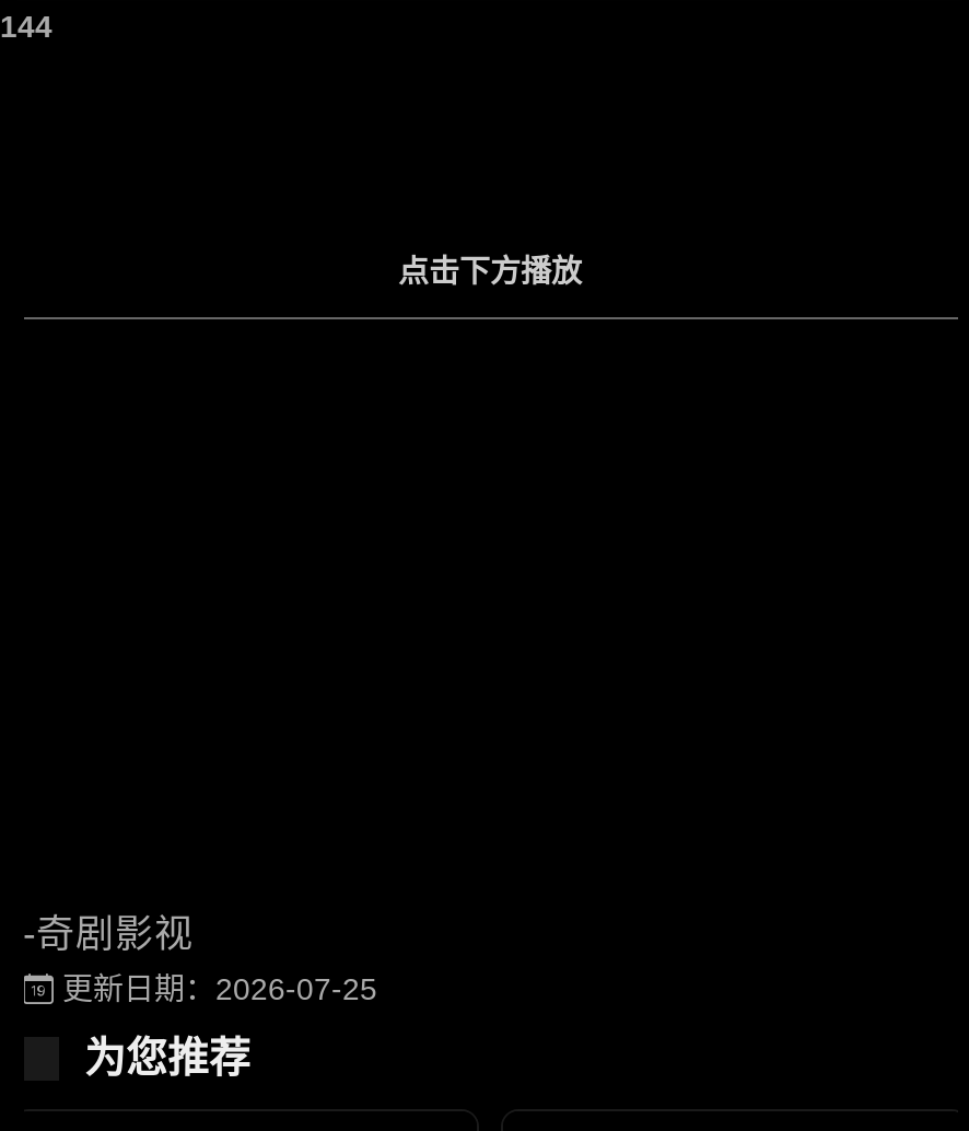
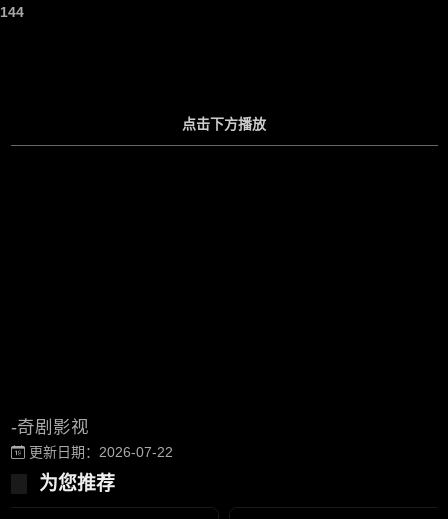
- 更新日期：2026-07-25
+ 更新日期：2026-07-22
